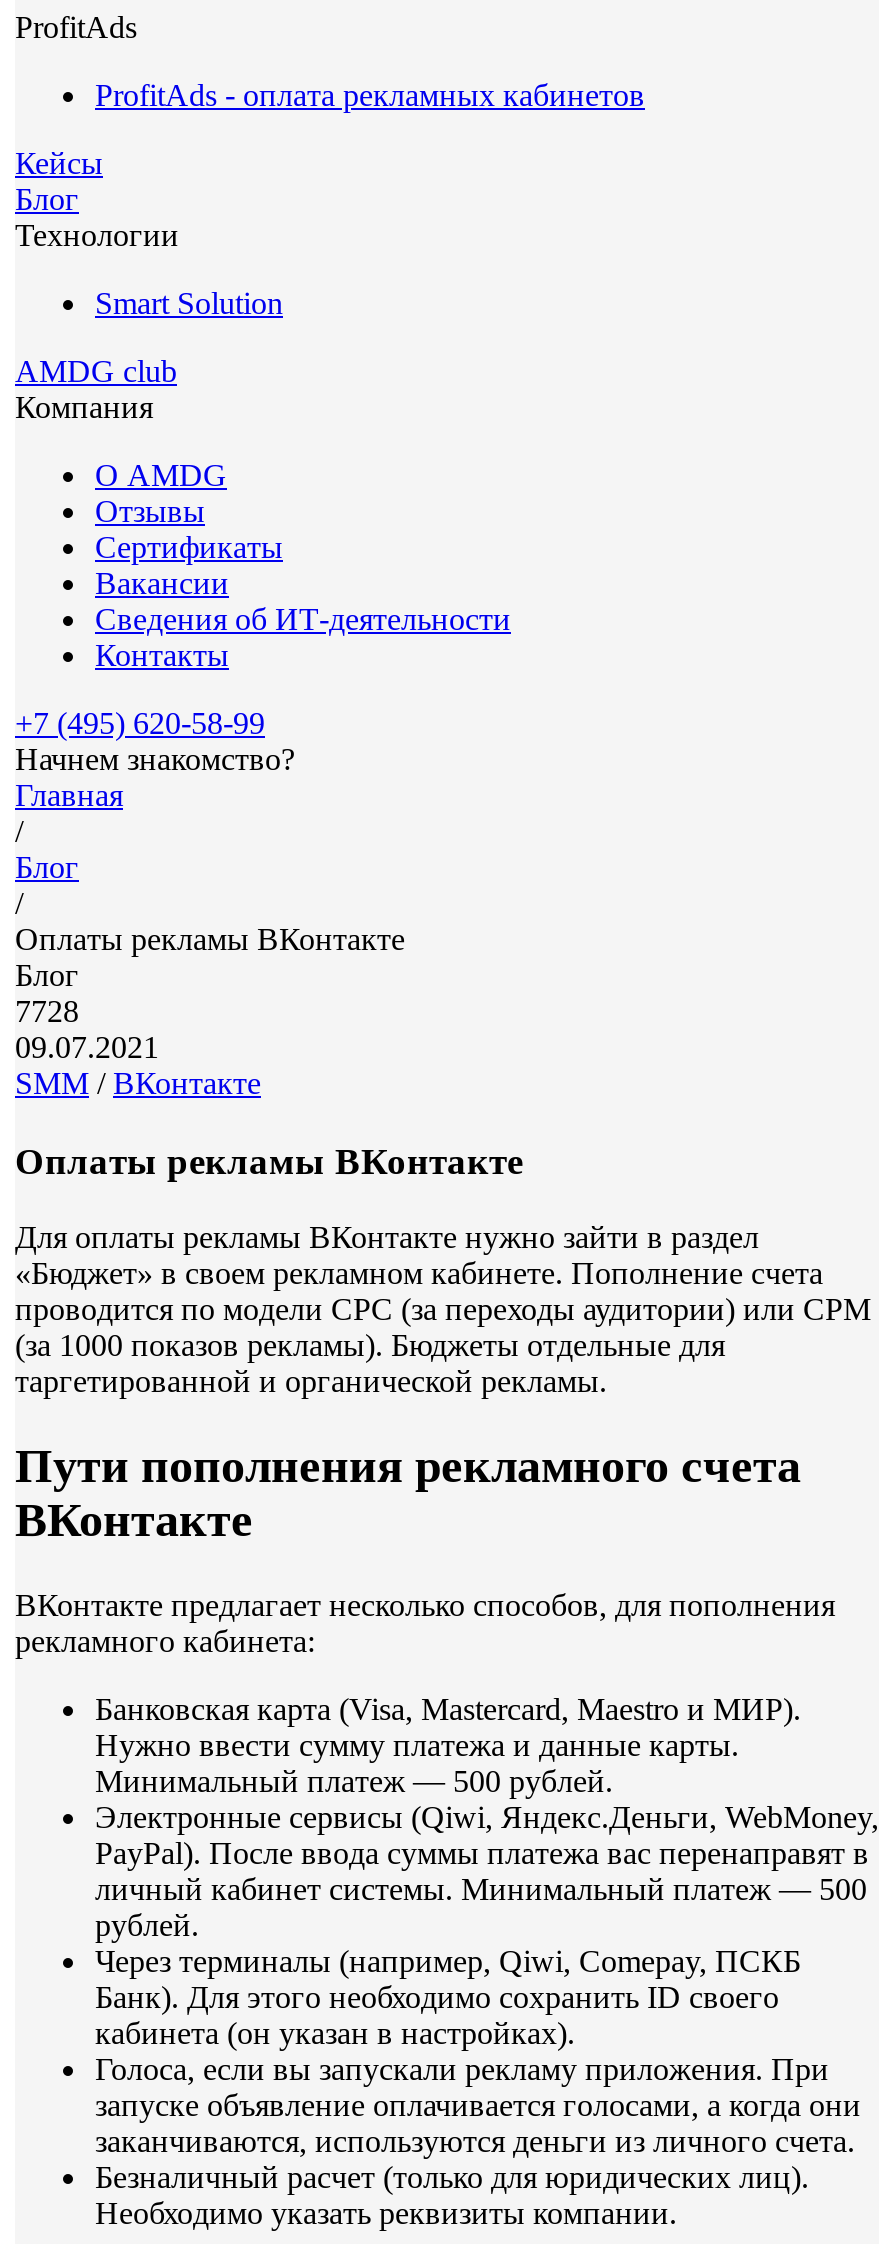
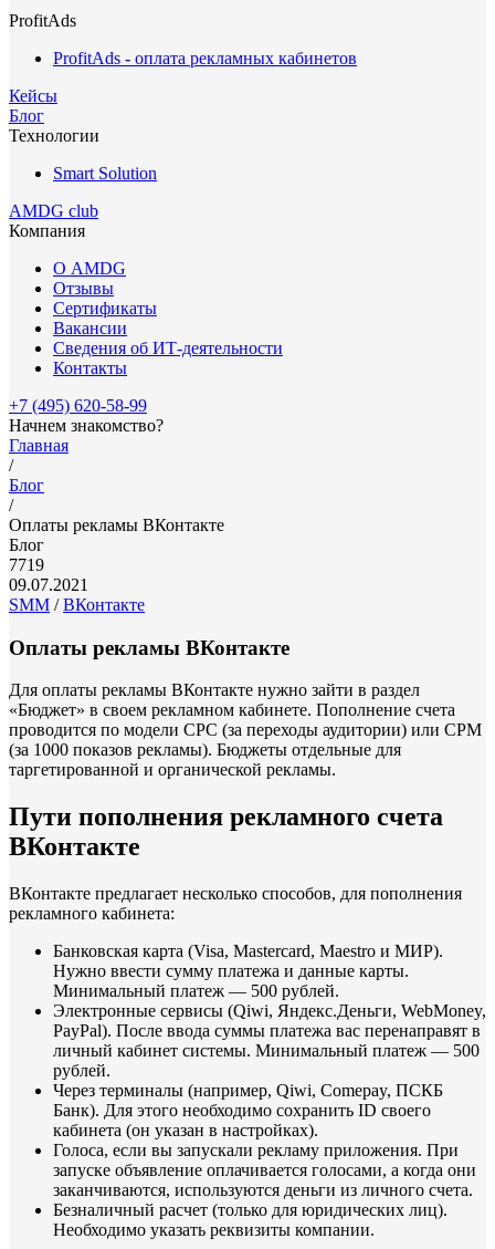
- 7728
+ 7719
